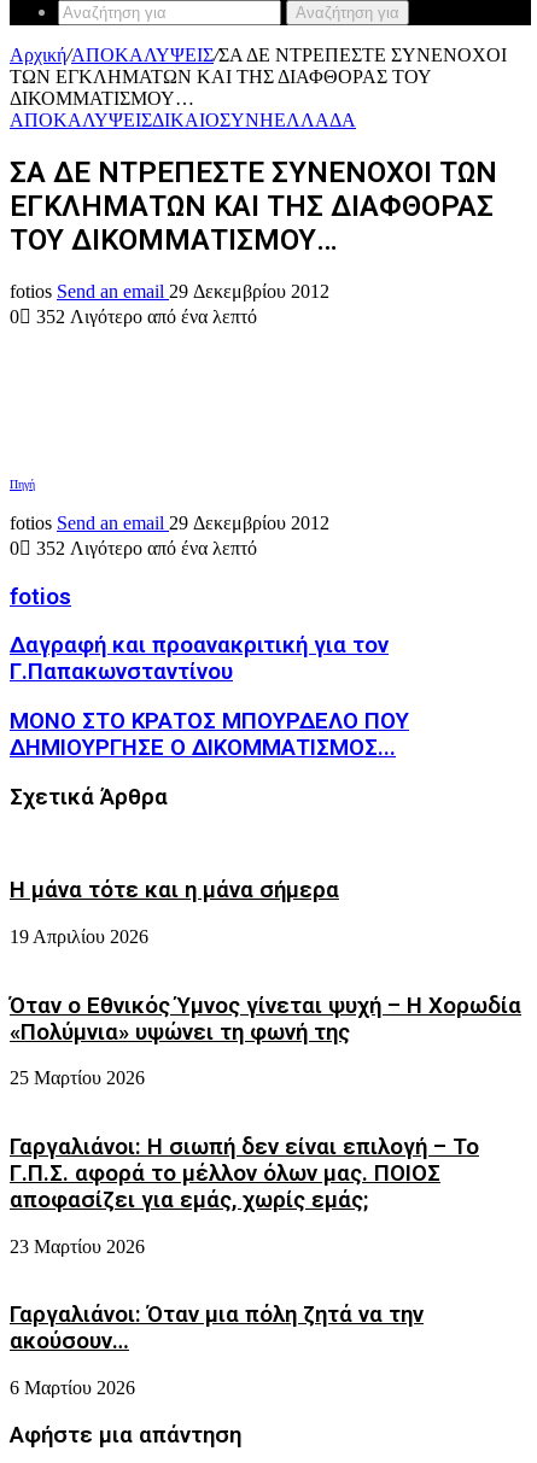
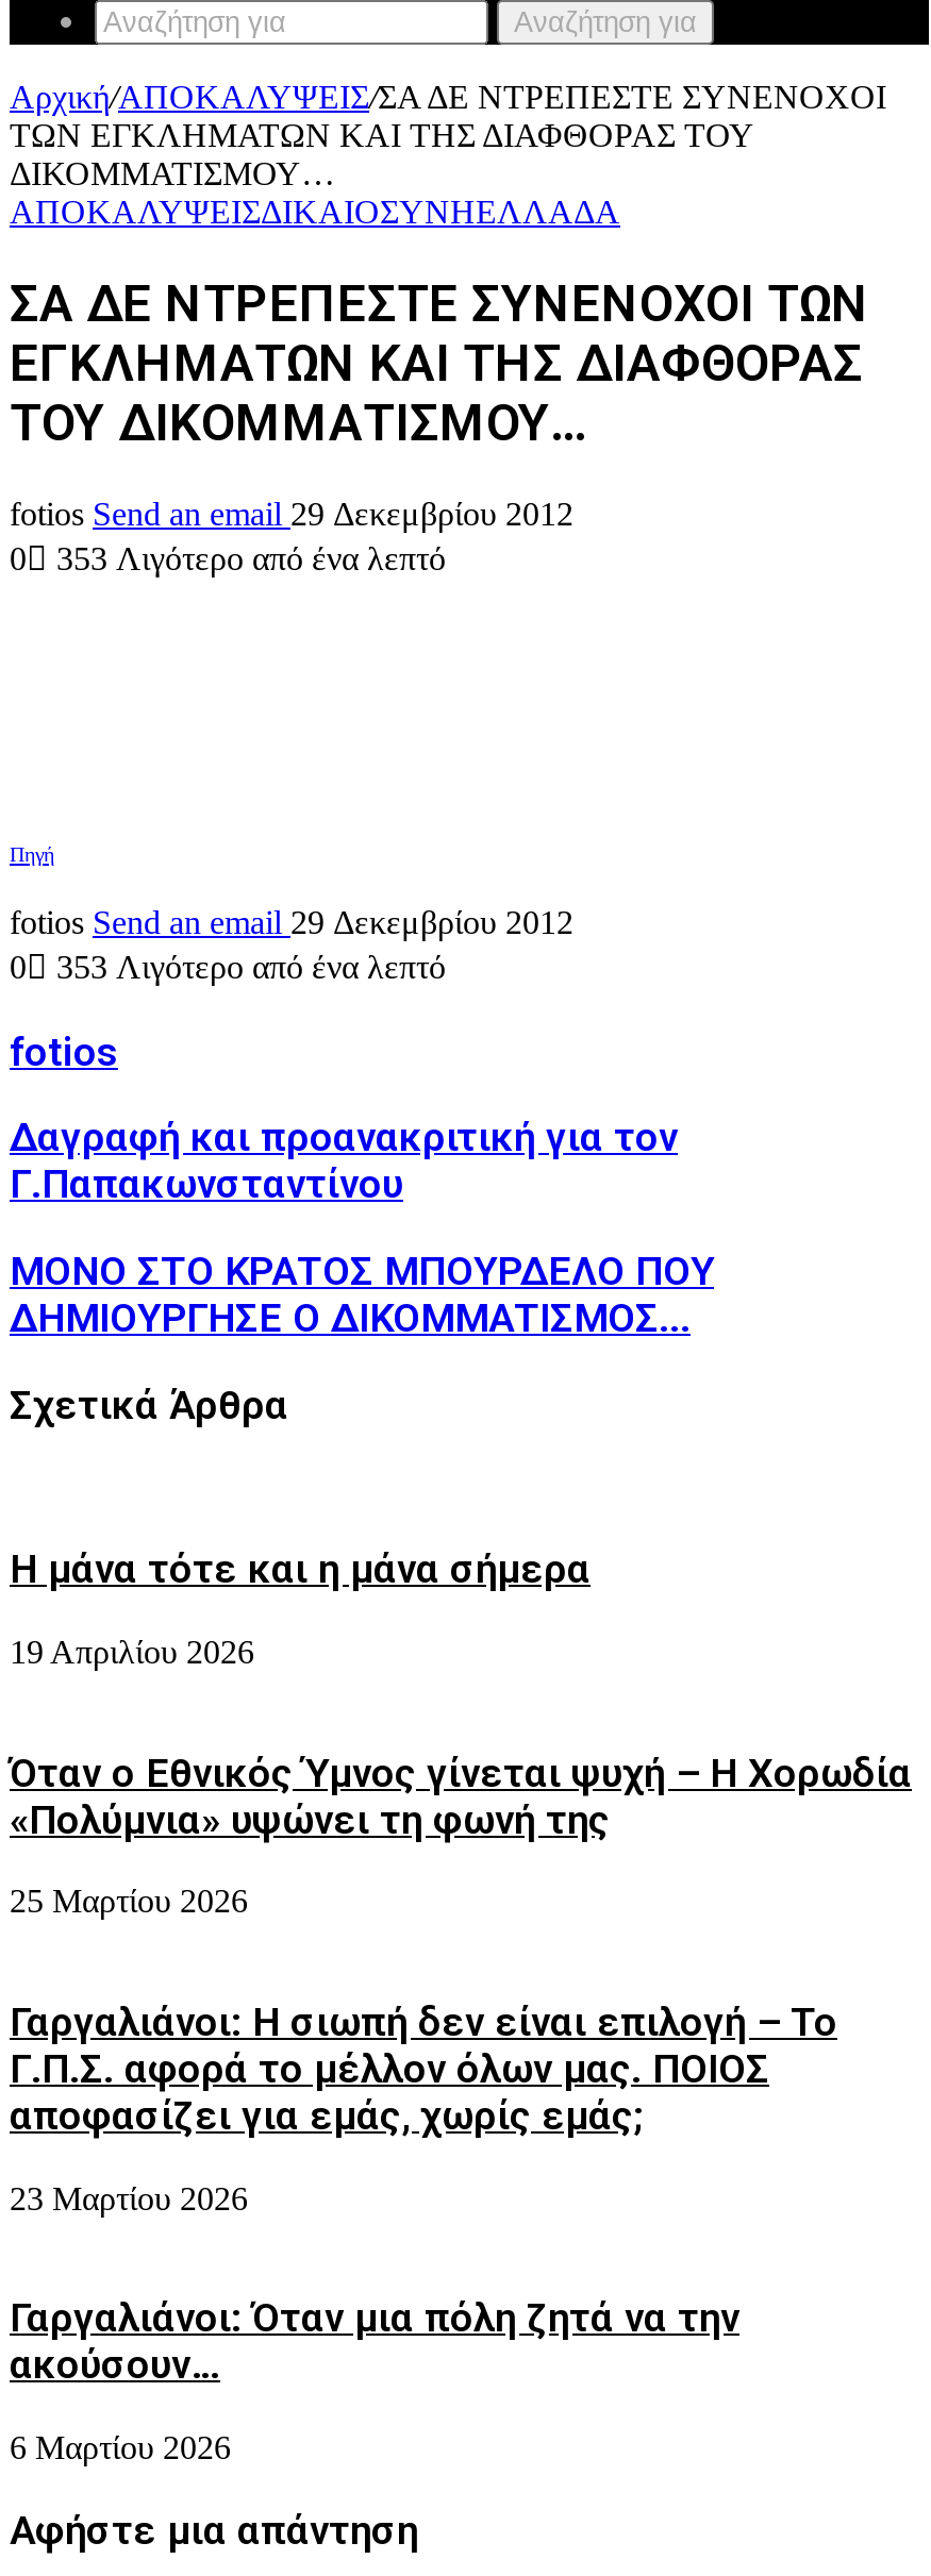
- 0 352 Λιγότερο από ένα λεπτό
+ 0 353 Λιγότερο από ένα λεπτό

- 0 352 Λιγότερο από ένα λεπτό
+ 0 353 Λιγότερο από ένα λεπτό
